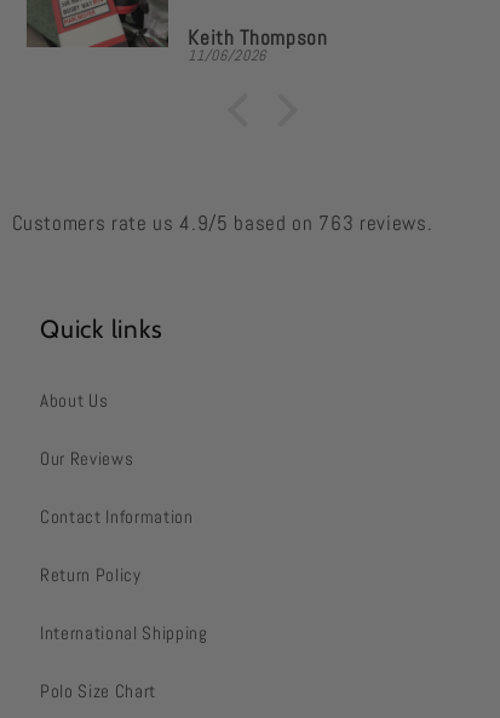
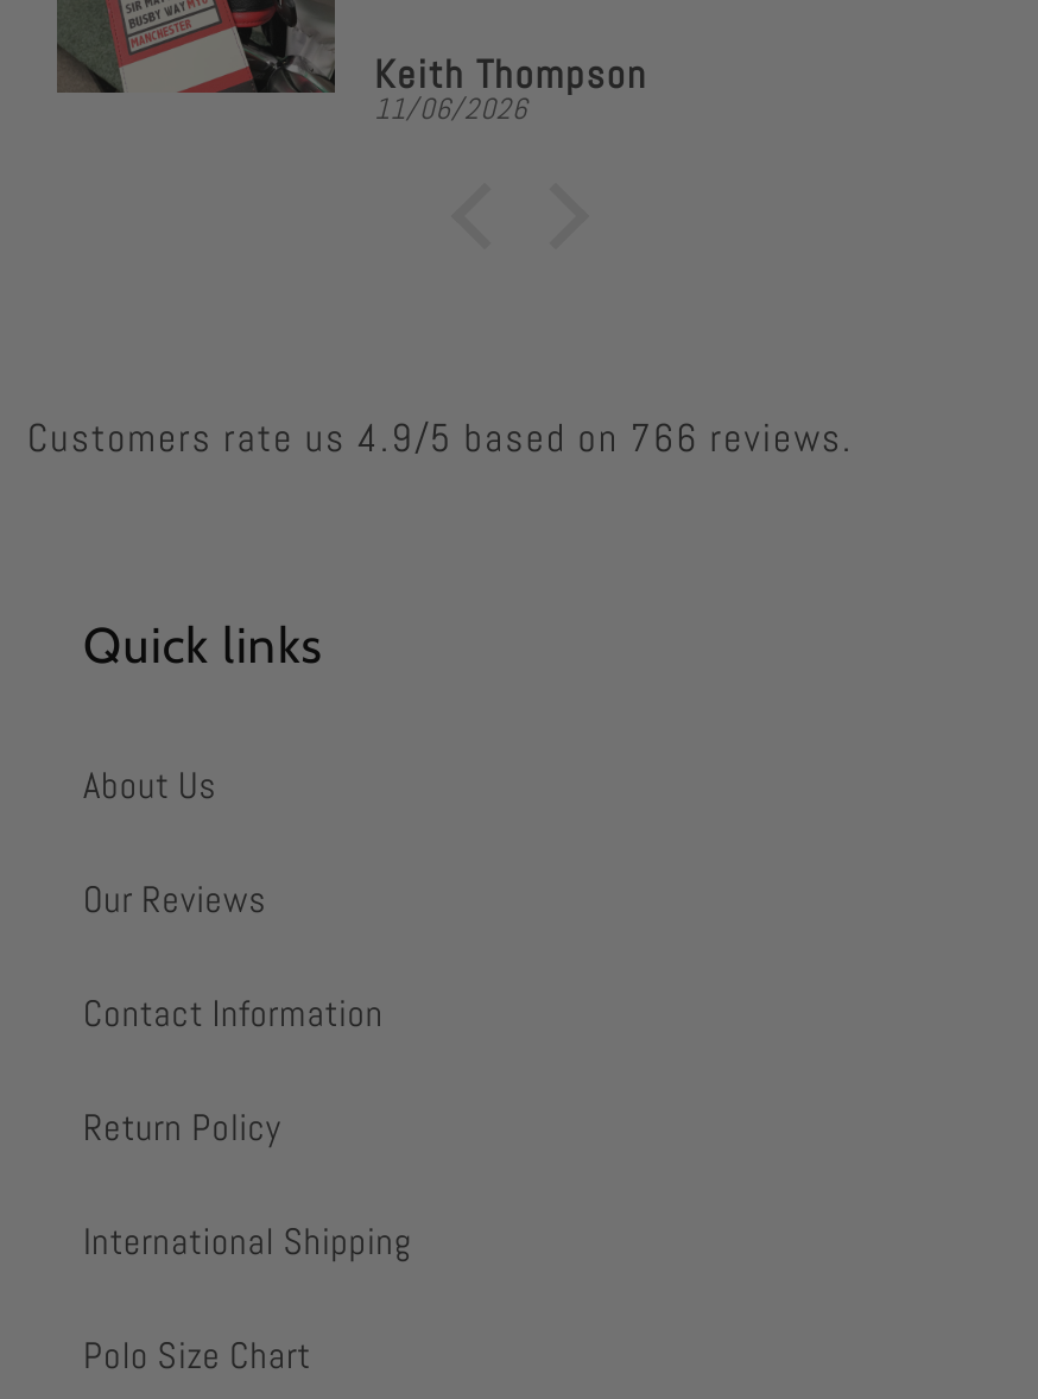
- Customers rate us 4.9/5 based on 763 reviews.
+ Customers rate us 4.9/5 based on 766 reviews.
